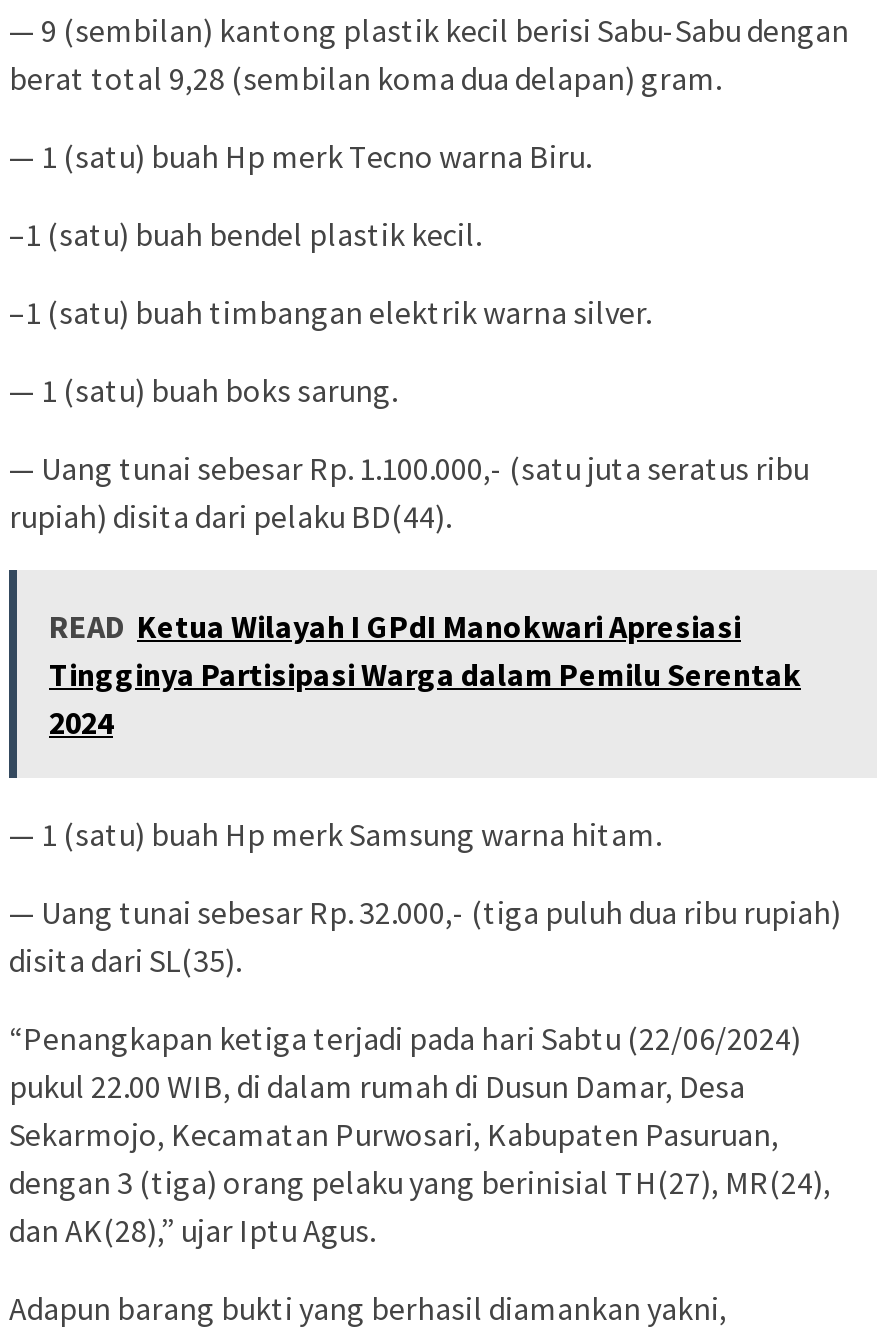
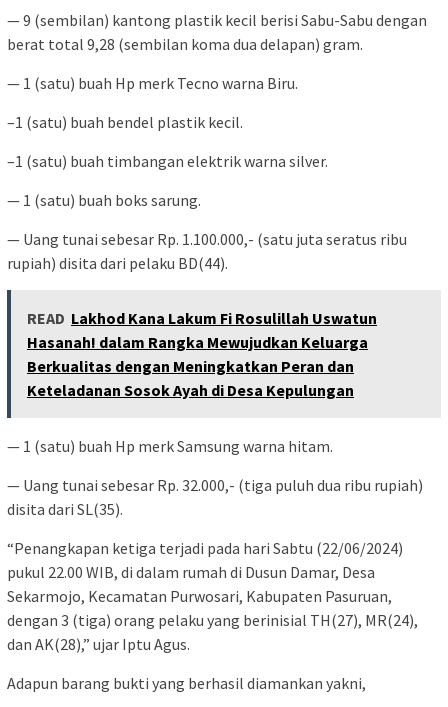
- READ Ketua Wilayah I GPdI Manokwari Apresiasi
- Tingginya Partisipasi Warga dalam Pemilu Serentak
- 2024
+ READ Lakhod Kana Lakum Fi Rosulillah Uswatun
+ Hasanah! dalam Rangka Mewujudkan Keluarga
+ Berkualitas dengan Meningkatkan Peran dan
+ Keteladanan Sosok Ayah di Desa Kepulungan
